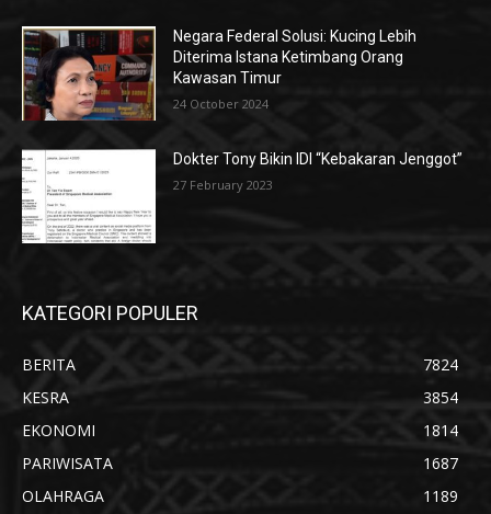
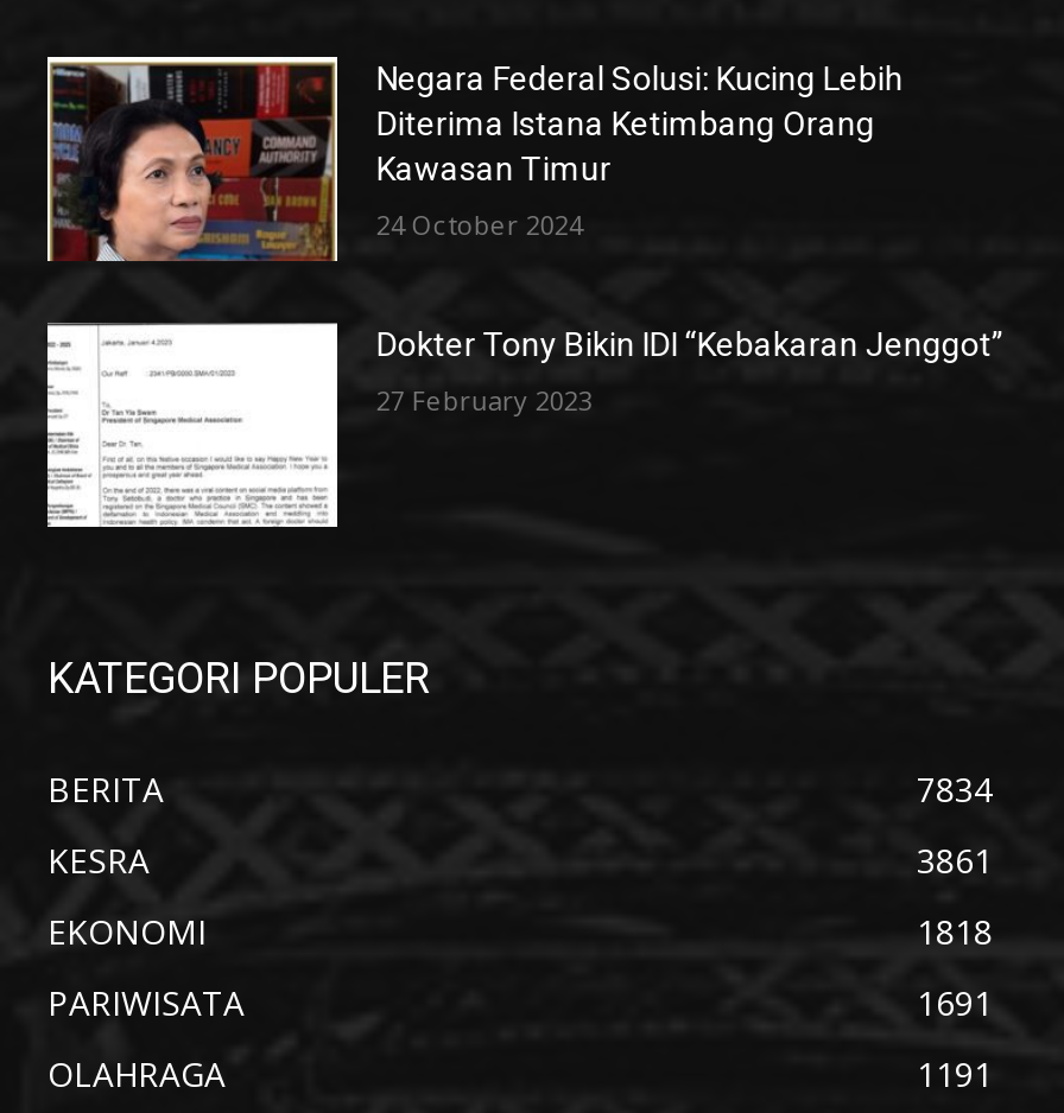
- 7824
+ 7834

- 3854
+ 3861

- 1814
+ 1818

- 1687
+ 1691

- 1189
+ 1191
